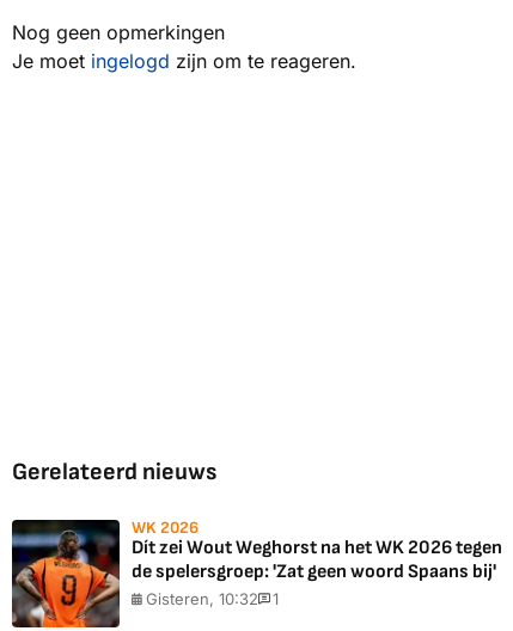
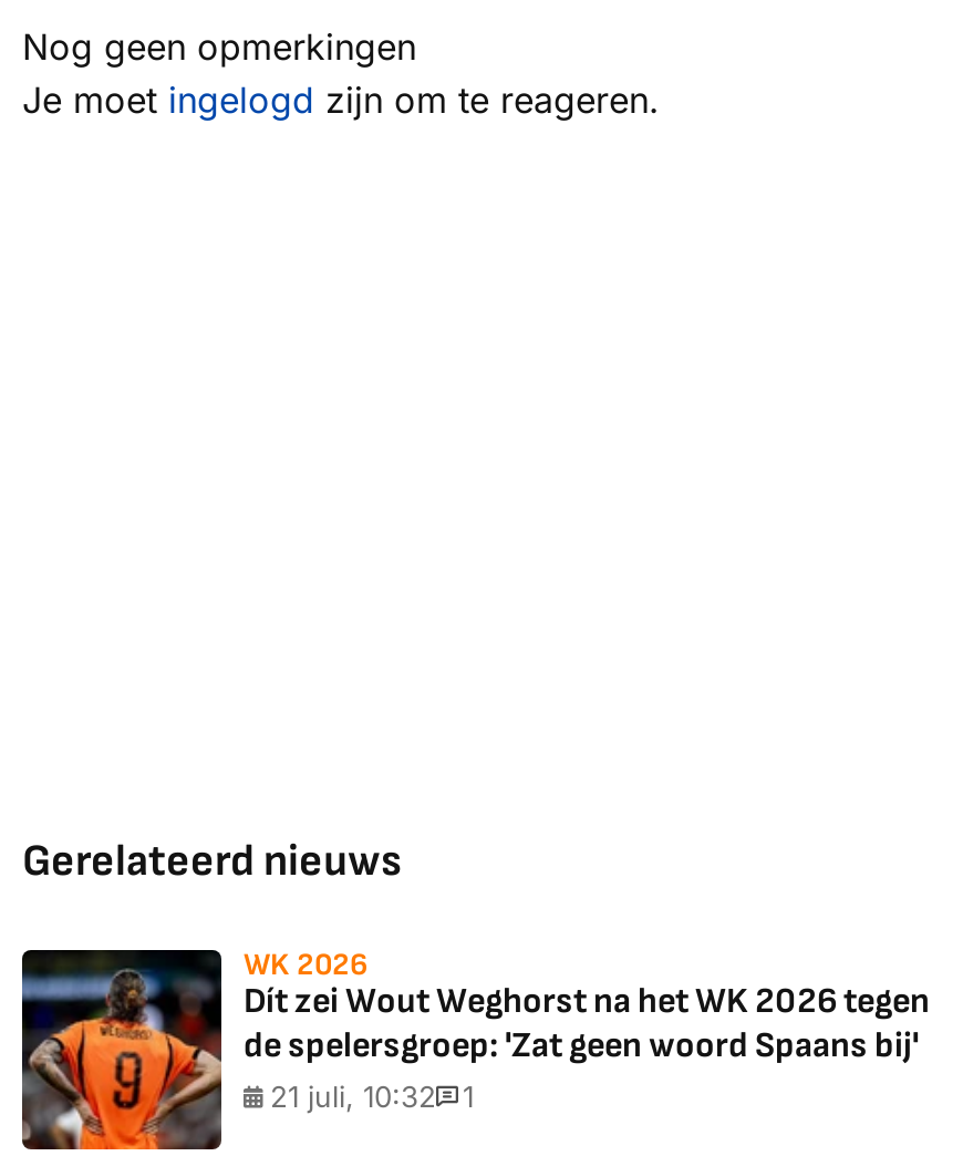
- Gisteren, 10:32 1
+ 21 juli, 10:32 1
